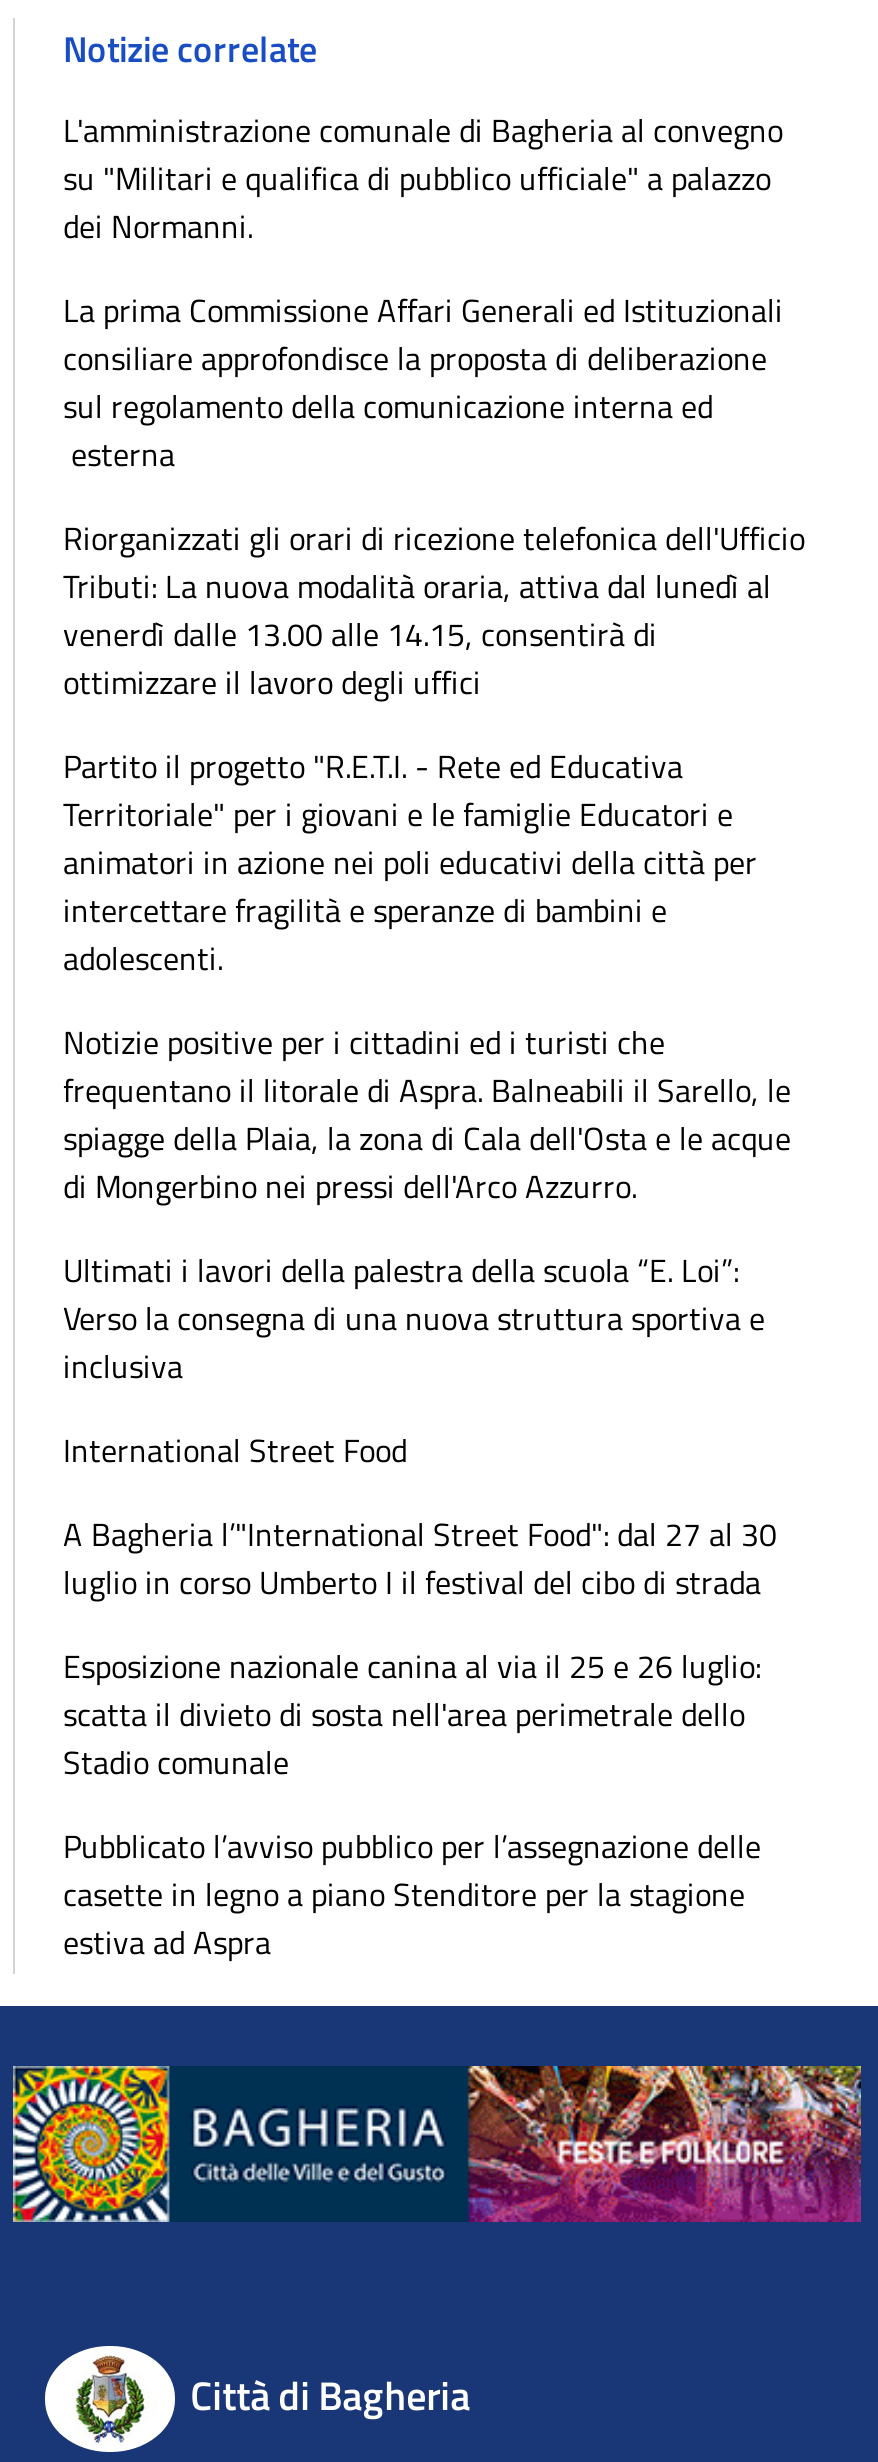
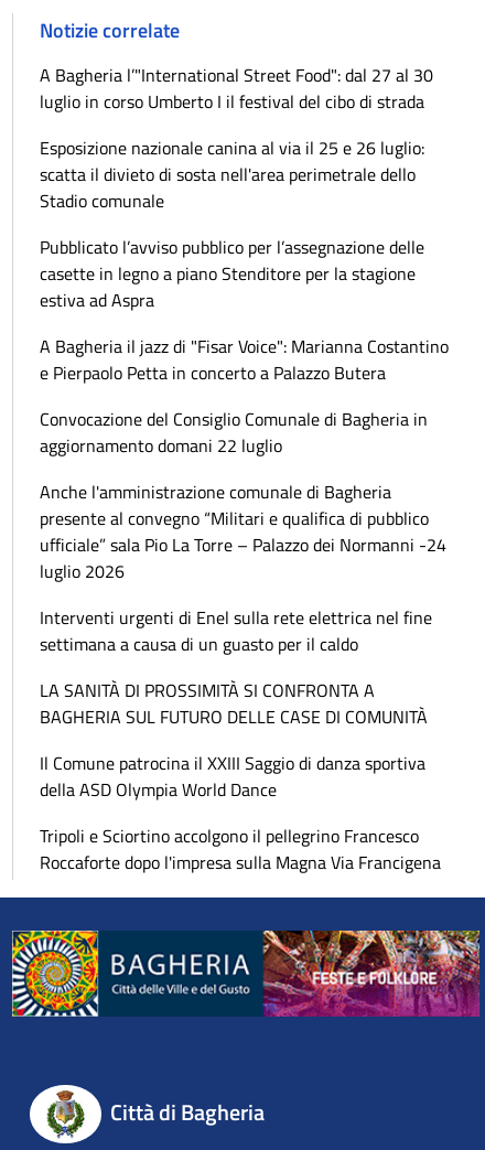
- L'amministrazione comunale di Bagheria al convegno
- su "Militari e qualifica di pubblico ufficiale" a palazzo
- dei Normanni.
- La prima Commissione Affari Generali ed Istituzionali
- consiliare approfondisce la proposta di deliberazione
- sul regolamento della comunicazione interna ed
- esterna
- Riorganizzati gli orari di ricezione telefonica dell'Ufficio
- Tributi: La nuova modalità oraria, attiva dal lunedì al
- venerdì dalle 13.00 alle 14.15, consentirà di
- ottimizzare il lavoro degli uffici
- Partito il progetto "R.E.T.I. - Rete ed Educativa
- Territoriale" per i giovani e le famiglie Educatori e
- animatori in azione nei poli educativi della città per
- intercettare fragilità e speranze di bambini e
- adolescenti.
- Notizie positive per i cittadini ed i turisti che
- frequentano il litorale di Aspra. Balneabili il Sarello, le
- spiagge della Plaia, la zona di Cala dell'Osta e le acque
- di Mongerbino nei pressi dell'Arco Azzurro.
- Ultimati i lavori della palestra della scuola “E. Loi”:
- Verso la consegna di una nuova struttura sportiva e
- inclusiva
- International Street Food

moved up: A Bagheria l’"International Street Food": dal 27 al 30 | luglio in corso Umberto I il festival del cibo di strada | Esposizione nazionale canina al via il 25 e 26 luglio: | scatta il divieto di sosta nell'area perimetrale dello | Stadio comunale | Pubblicato l’avviso pubblico per l’assegnazione delle | casette in legno a piano Stenditore per la stagione | estiva ad Aspra

+ A Bagheria il jazz di "Fisar Voice": Marianna Costantino
+ e Pierpaolo Petta in concerto a Palazzo Butera
+ Convocazione del Consiglio Comunale di Bagheria in
+ aggiornamento domani 22 luglio
+ Anche l'amministrazione comunale di Bagheria
+ presente al convegno “Militari e qualifica di pubblico
+ ufficiale” sala Pio La Torre – Palazzo dei Normanni -24
+ luglio 2026
+ Interventi urgenti di Enel sulla rete elettrica nel fine
+ settimana a causa di un guasto per il caldo
+ LA SANITÀ DI PROSSIMITÀ SI CONFRONTA A
+ BAGHERIA SUL FUTURO DELLE CASE DI COMUNITÀ
+ Il Comune patrocina il XXIII Saggio di danza sportiva
+ della ASD Olympia World Dance
+ Tripoli e Sciortino accolgono il pellegrino Francesco
+ Roccaforte dopo l'impresa sulla Magna Via Francigena
